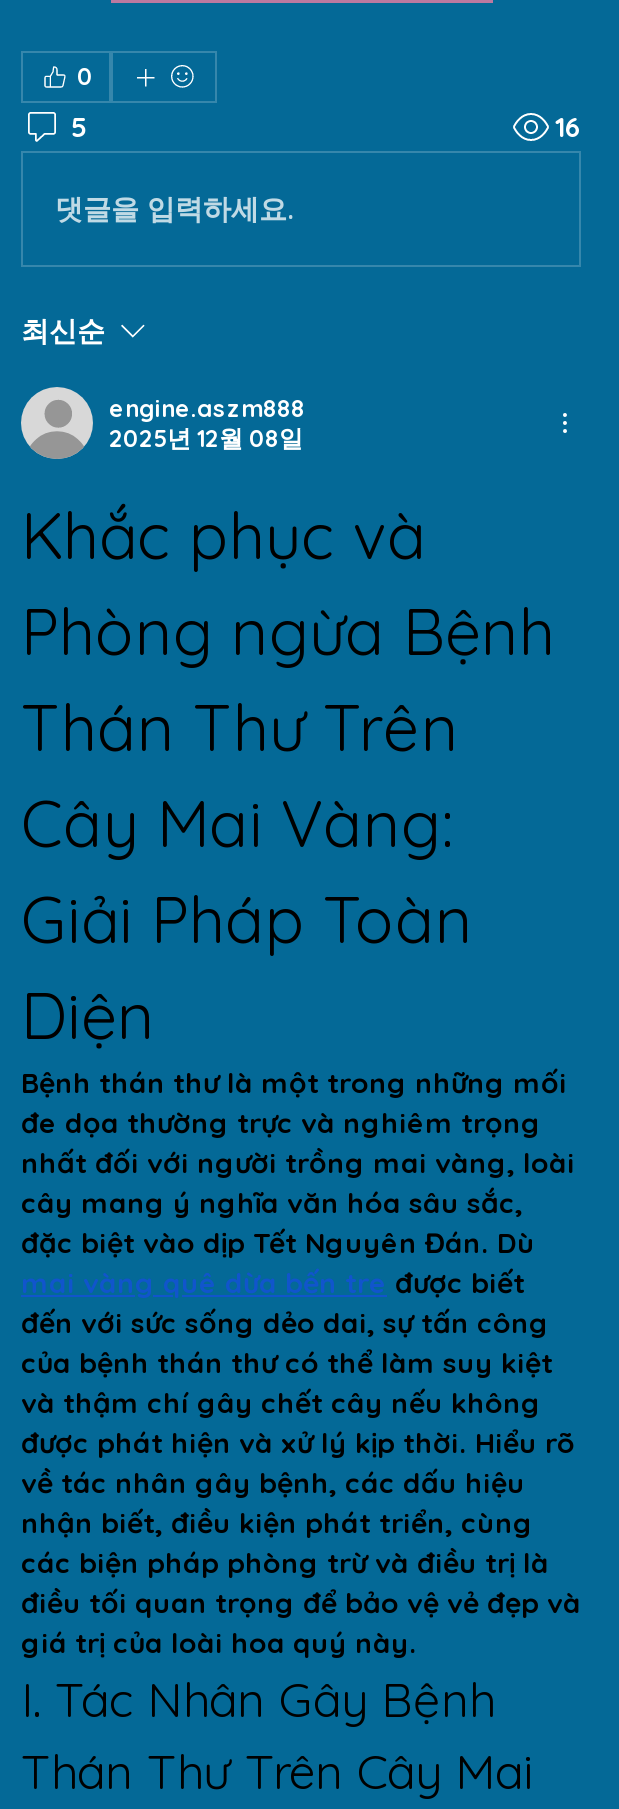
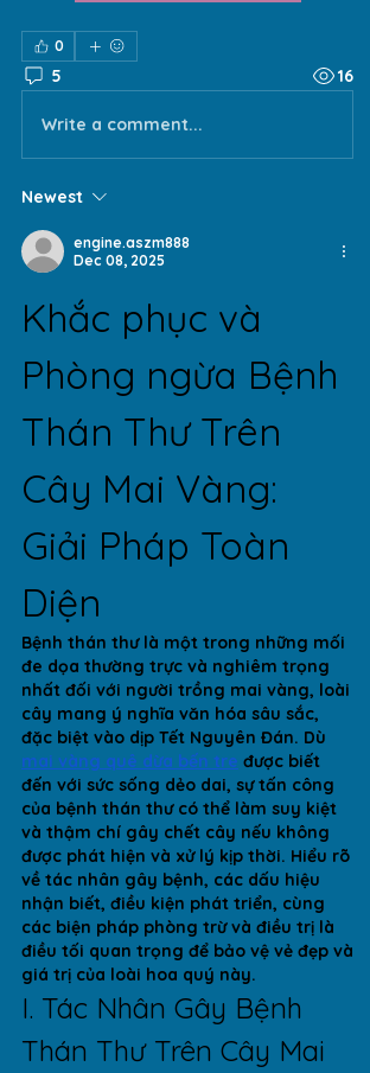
- 댓글을 입력하세요.
+ Write a comment...

- 최신순
+ Newest

- 2025년 12월 08일
+ Dec 08, 2025
